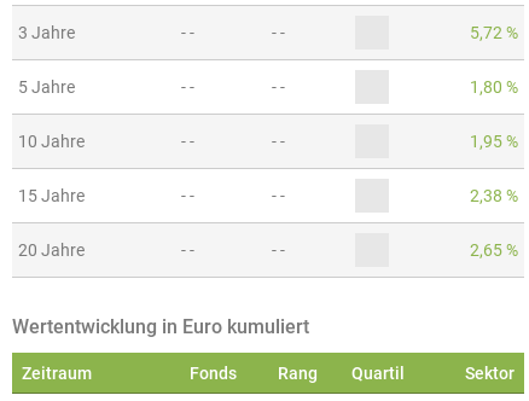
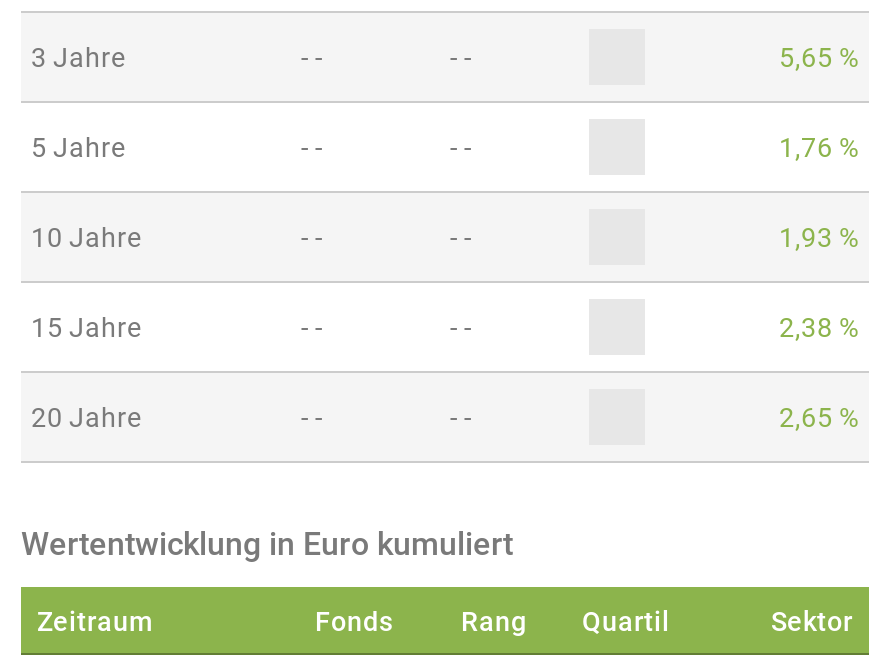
- 5,72 %
+ 5,65 %

- 1,80 %
+ 1,76 %

- 1,95 %
+ 1,93 %
